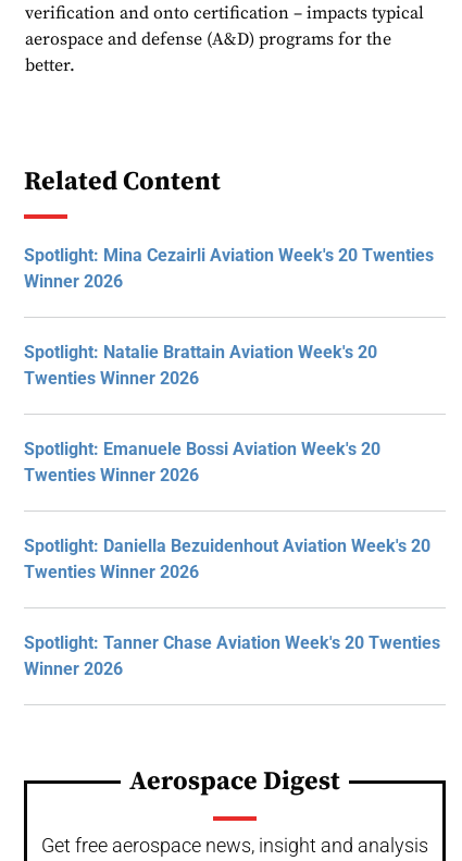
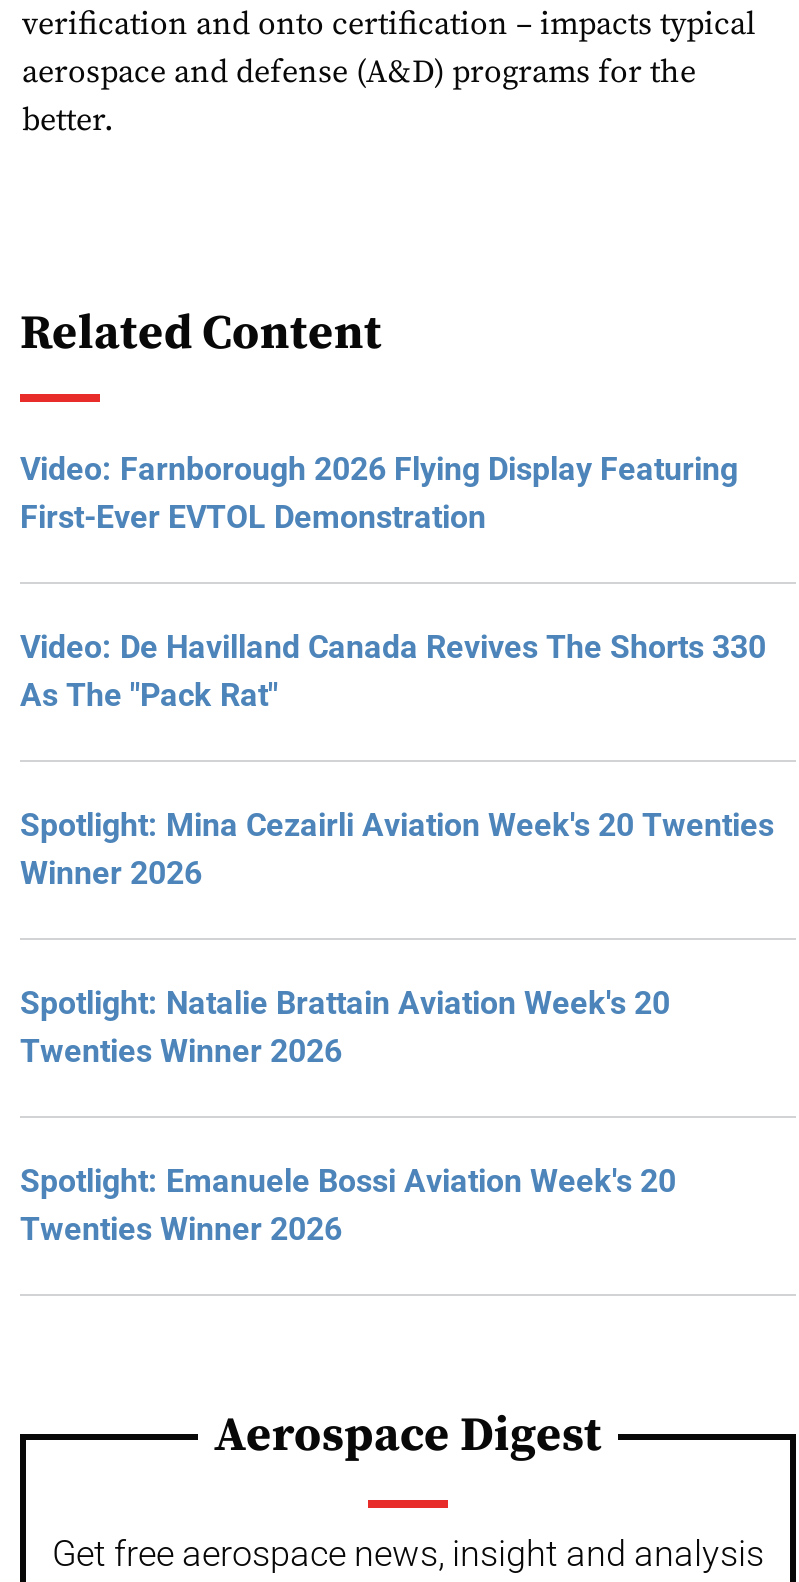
+ Video: Farnborough 2026 Flying Display Featuring
+ First-Ever EVTOL Demonstration
+ Video: De Havilland Canada Revives The Shorts 330
+ As The "Pack Rat"

moved down: Spotlight: Mina Cezairli Aviation Week's 20 Twenties | Winner 2026 | Spotlight: Natalie Brattain Aviation Week's 20 | Twenties Winner 2026 | Spotlight: Emanuele Bossi Aviation Week's 20 | Twenties Winner 2026

- Spotlight: Daniella Bezuidenhout Aviation Week's 20
- Twenties Winner 2026
- Spotlight: Tanner Chase Aviation Week's 20 Twenties
- Winner 2026
